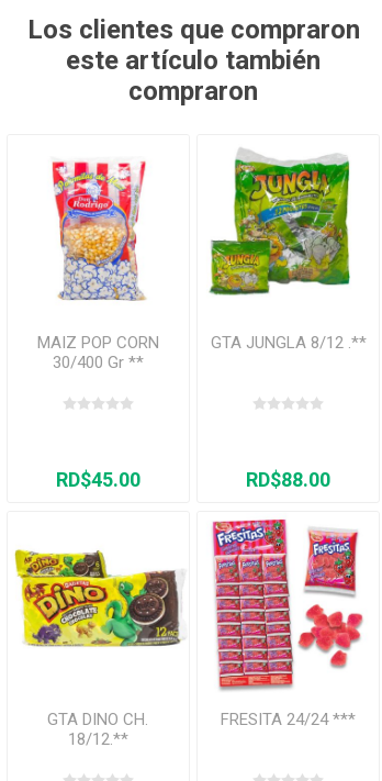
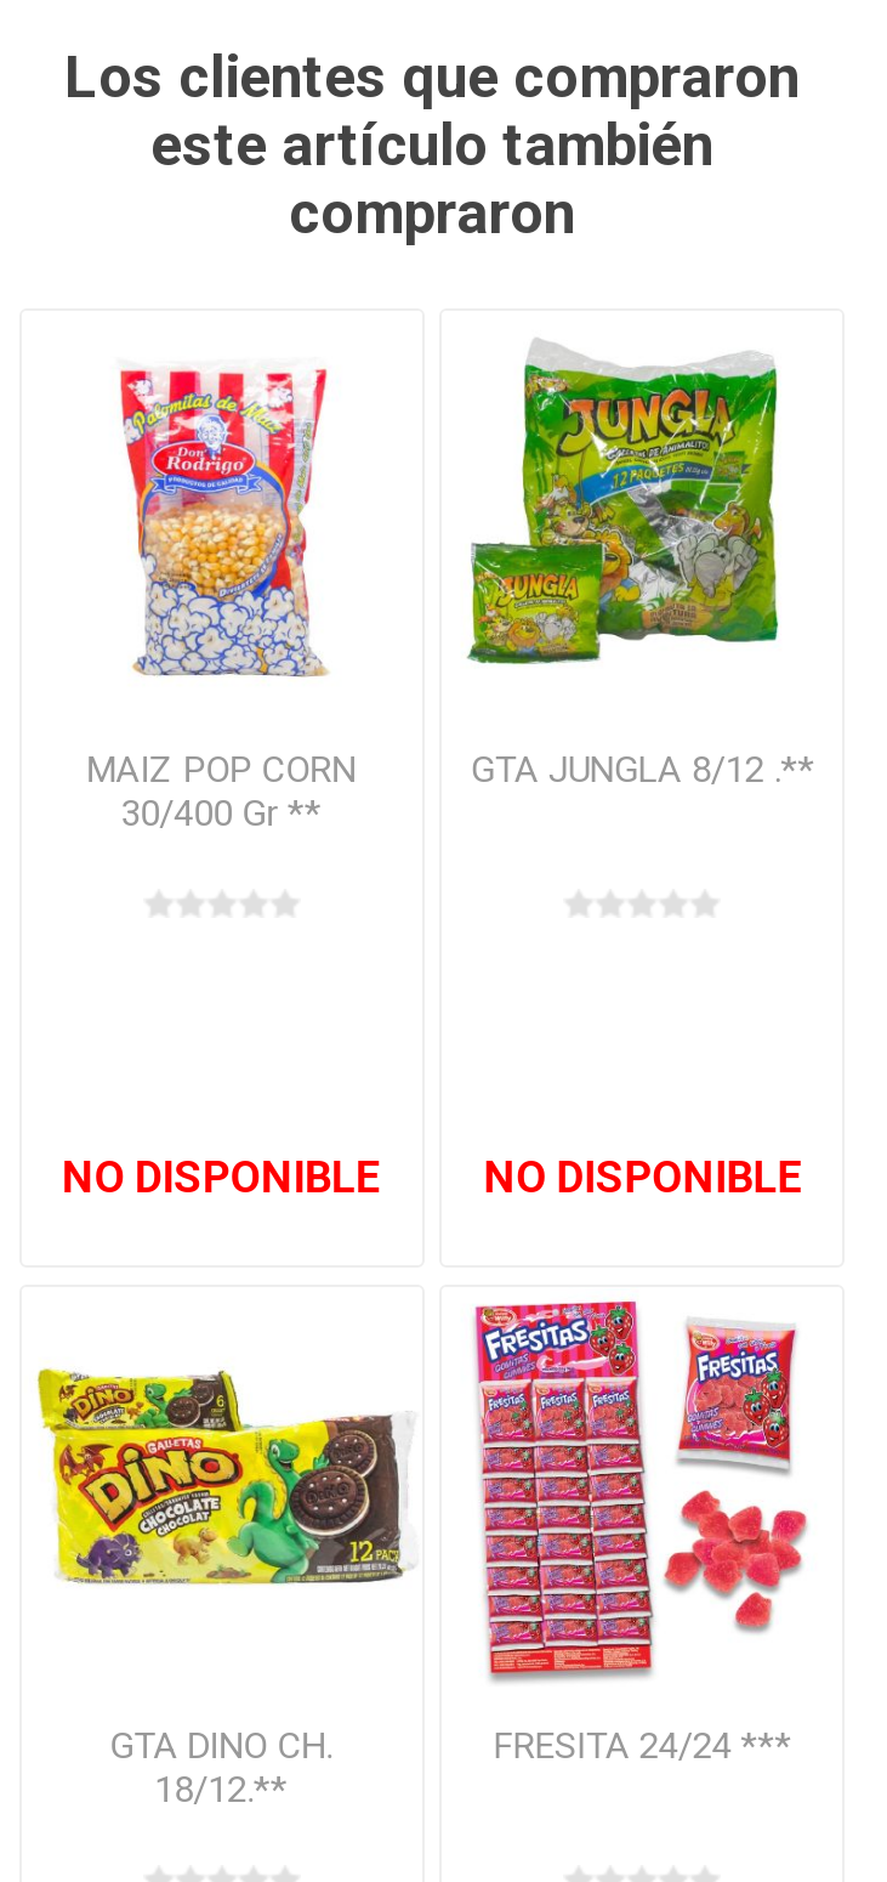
- RD$45.00
+ NO DISPONIBLE

- RD$88.00
+ NO DISPONIBLE
